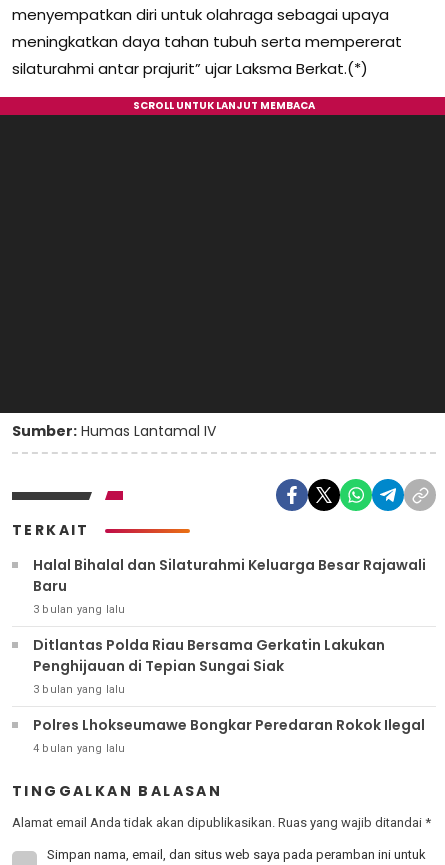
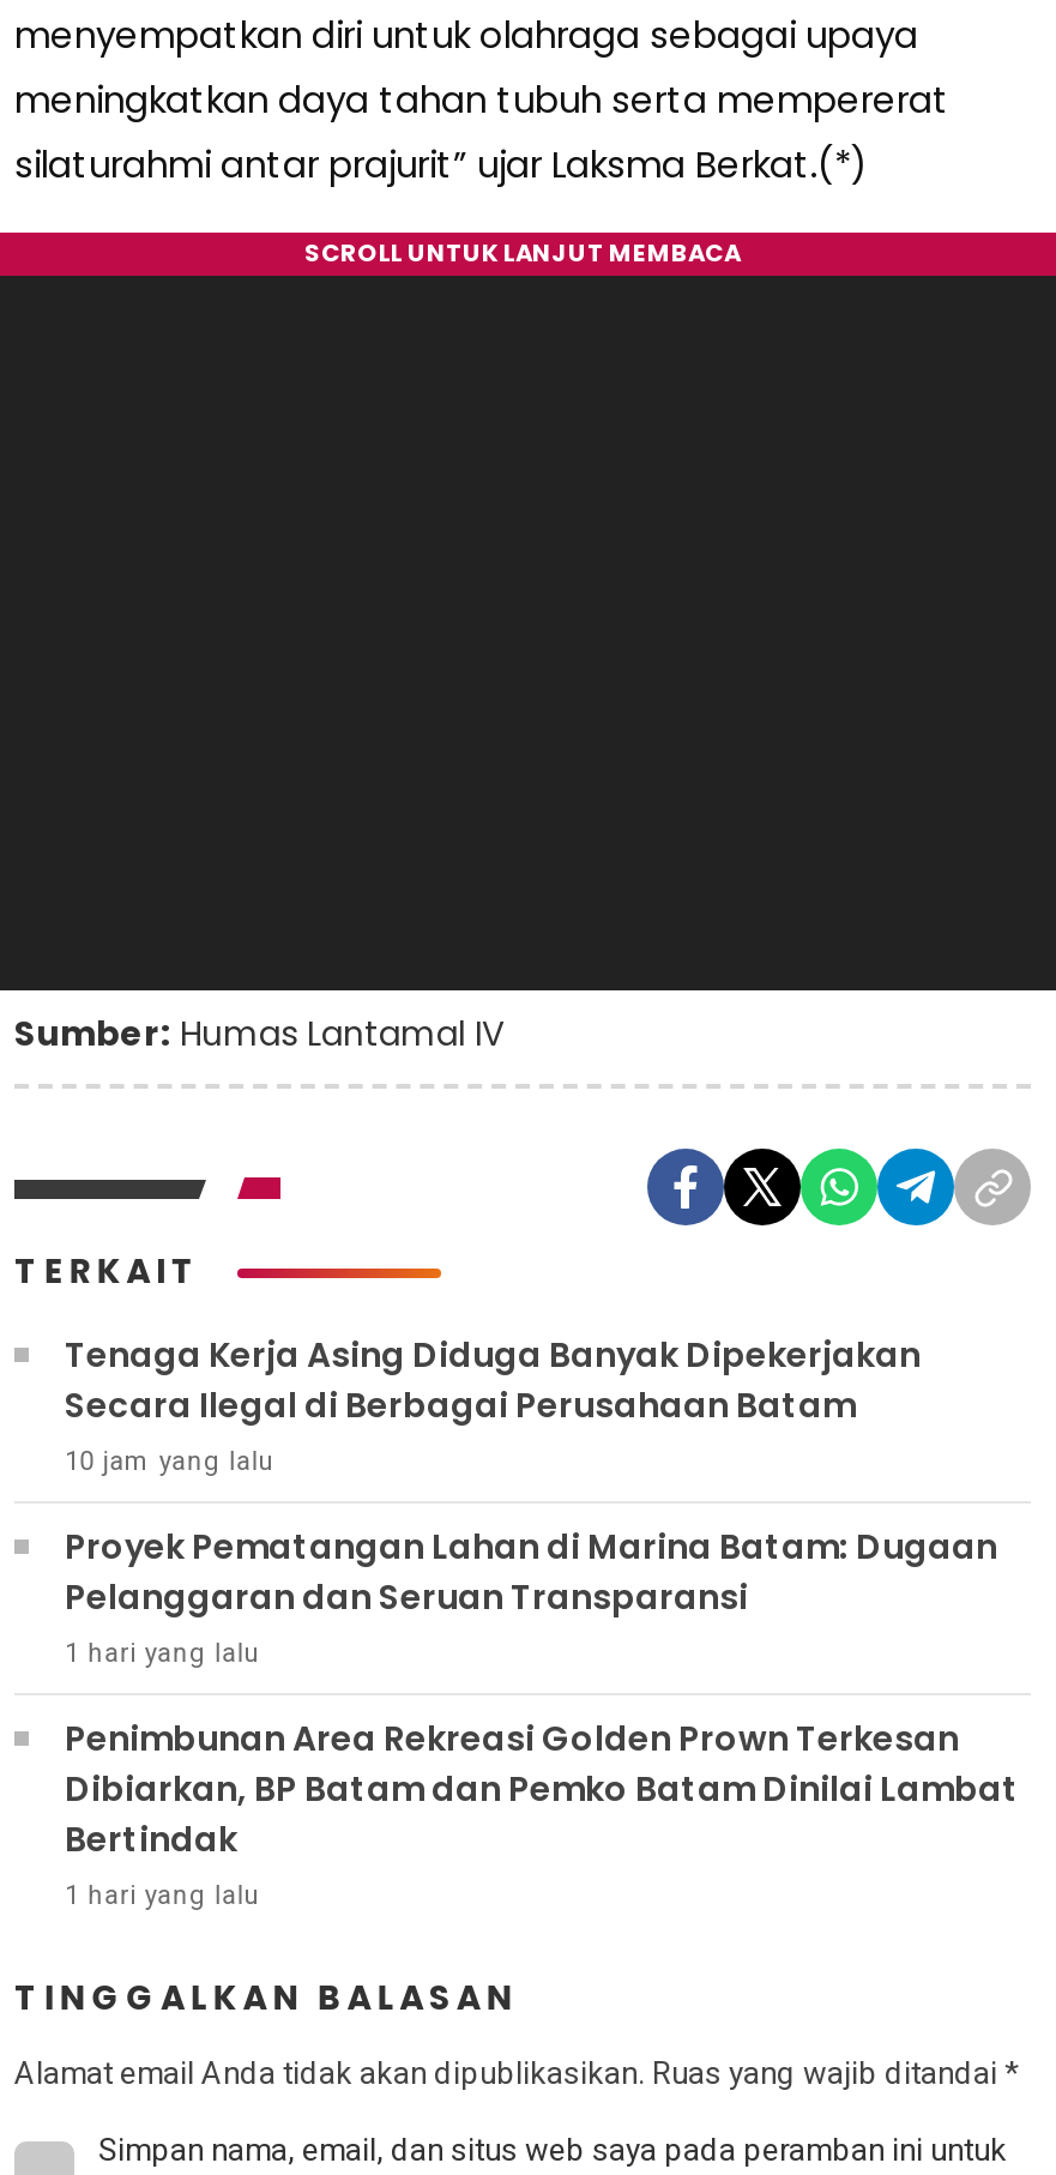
- Halal Bihalal dan Silaturahmi Keluarga Besar Rajawali
- Baru
- 3 bulan yang lalu
+ Tenaga Kerja Asing Diduga Banyak Dipekerjakan
+ Secara Ilegal di Berbagai Perusahaan Batam
+ 10 jam yang lalu

- Ditlantas Polda Riau Bersama Gerkatin Lakukan
- Penghijauan di Tepian Sungai Siak
- 3 bulan yang lalu
+ Proyek Pematangan Lahan di Marina Batam: Dugaan
+ Pelanggaran dan Seruan Transparansi
+ 1 hari yang lalu

- Polres Lhokseumawe Bongkar Peredaran Rokok Ilegal
- 4 bulan yang lalu
+ Penimbunan Area Rekreasi Golden Prown Terkesan
+ Dibiarkan, BP Batam dan Pemko Batam Dinilai Lambat
+ Bertindak
+ 1 hari yang lalu
